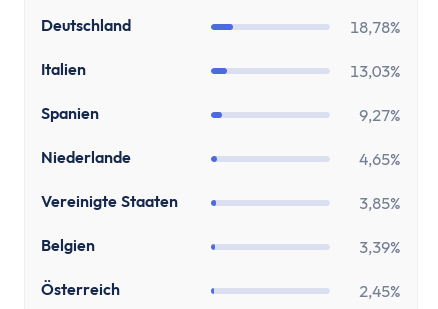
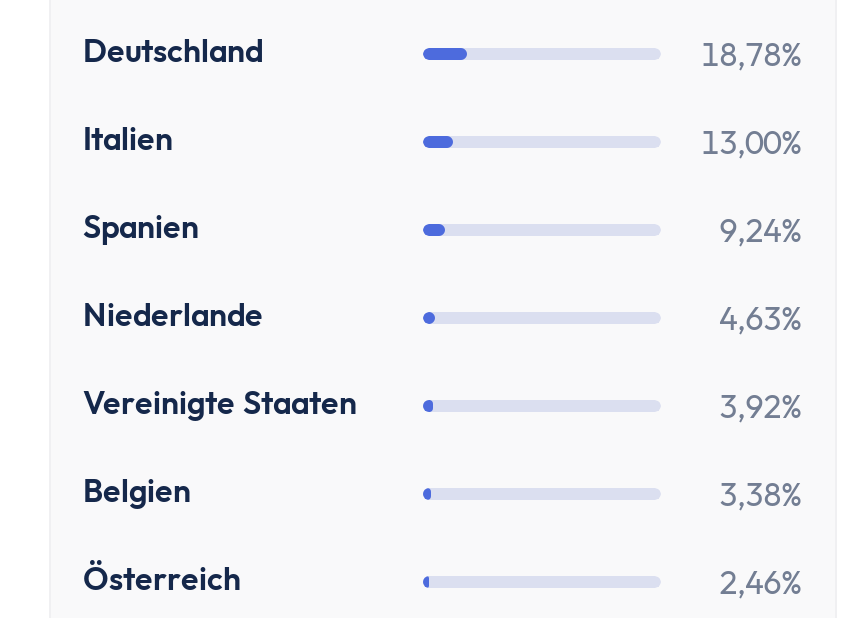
- 13,03%
+ 13,00%

- 9,27%
+ 9,24%

- 4,65%
+ 4,63%

- 3,85%
+ 3,92%

- 3,39%
+ 3,38%

- 2,45%
+ 2,46%
